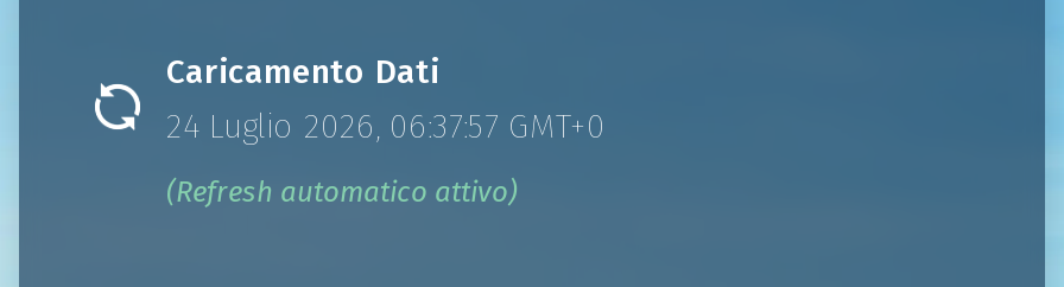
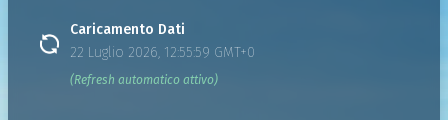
- 24 Luglio 2026, 06:37:57 GMT+0
+ 22 Luglio 2026, 12:55:59 GMT+0
